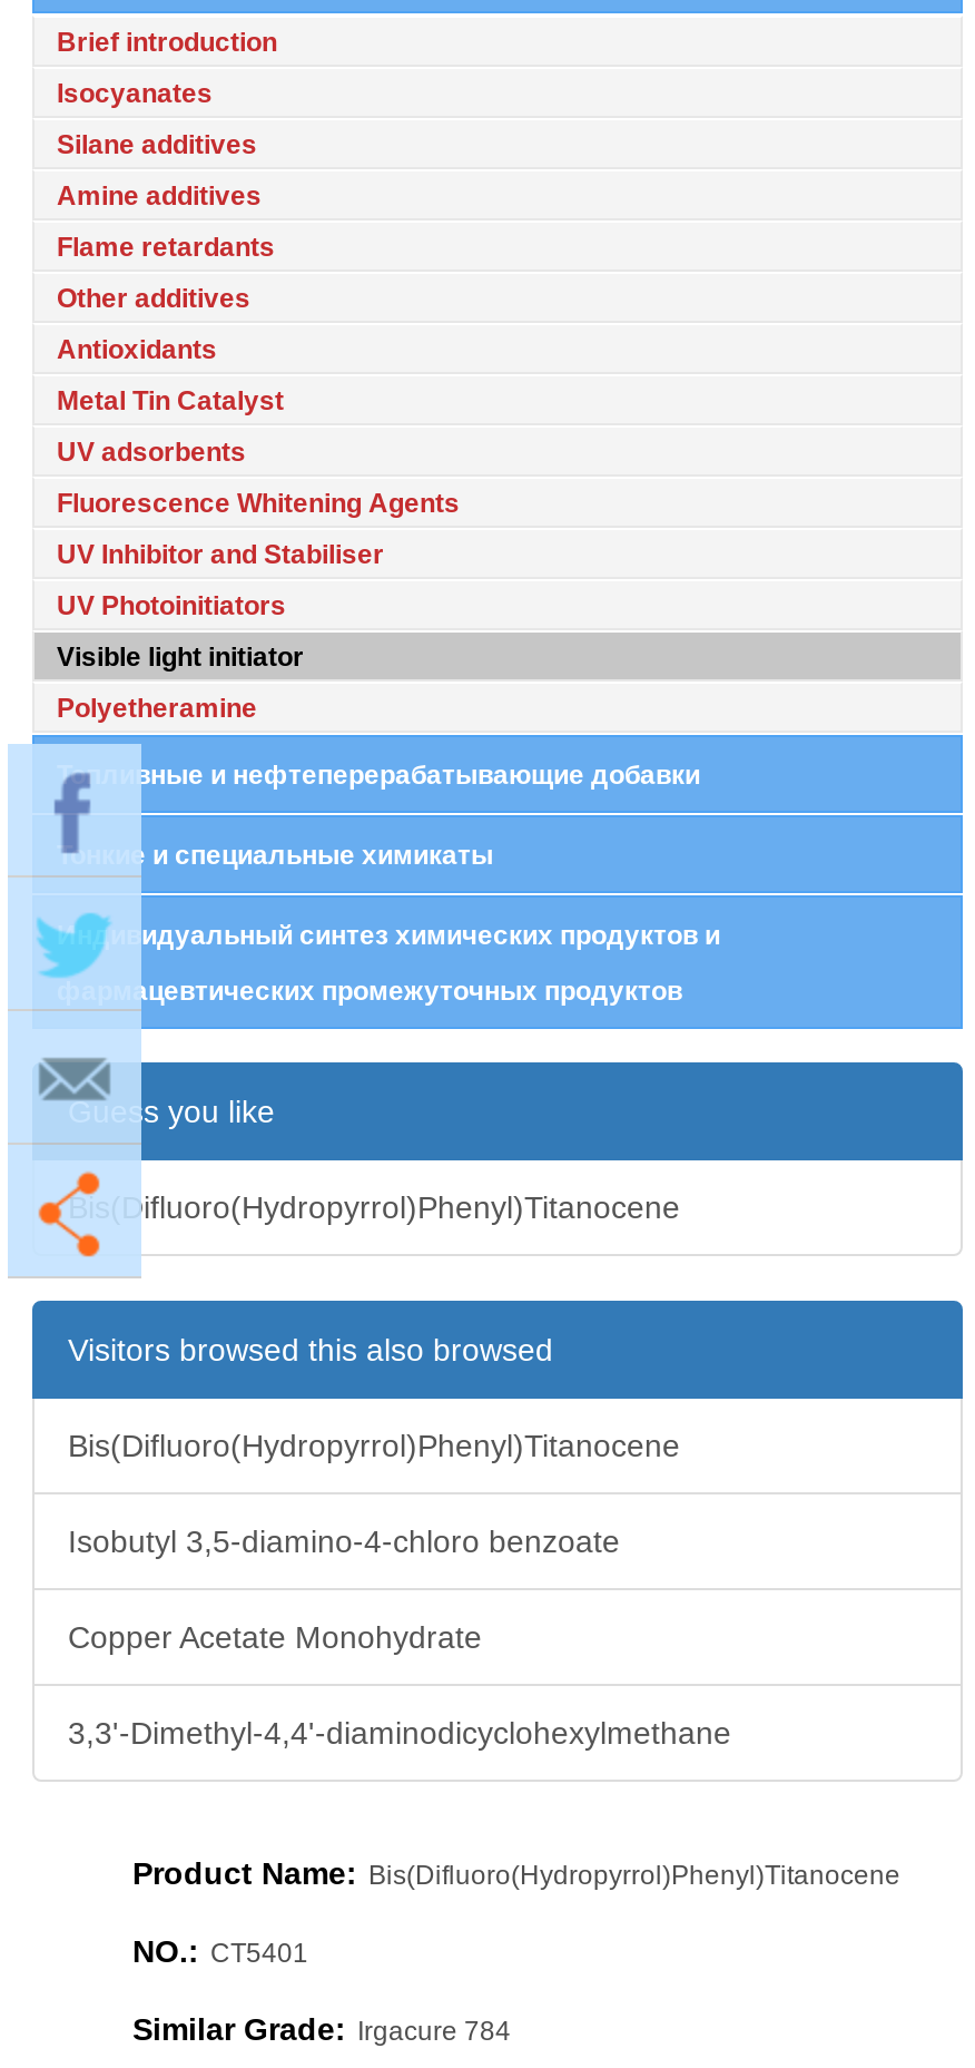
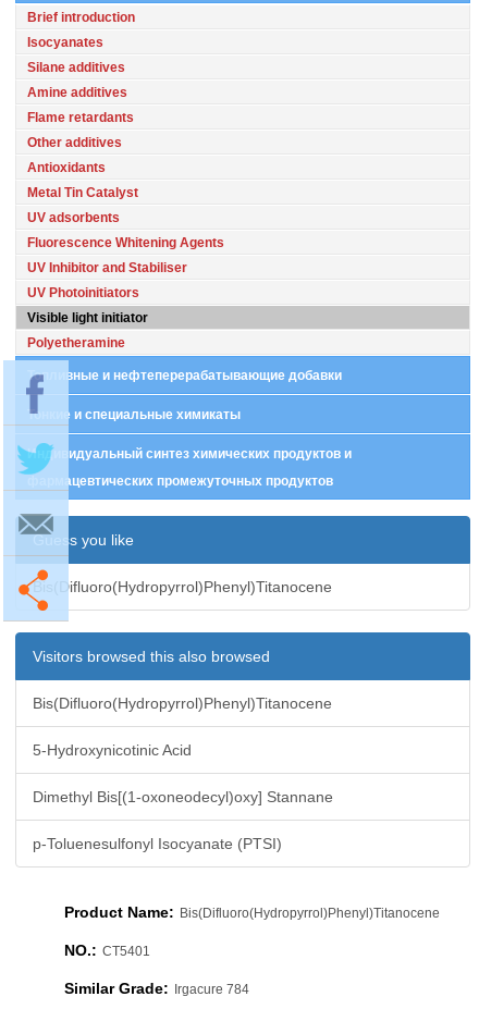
- Isobutyl 3,5-diamino-4-chloro benzoate
+ 5-Hydroxynicotinic Acid

- Copper Acetate Monohydrate
+ Dimethyl Bis[(1-oxoneodecyl)oxy] Stannane

- 3,3'-Dimethyl-4,4'-diaminodicyclohexylmethane
+ p-Toluenesulfonyl Isocyanate (PTSI)
